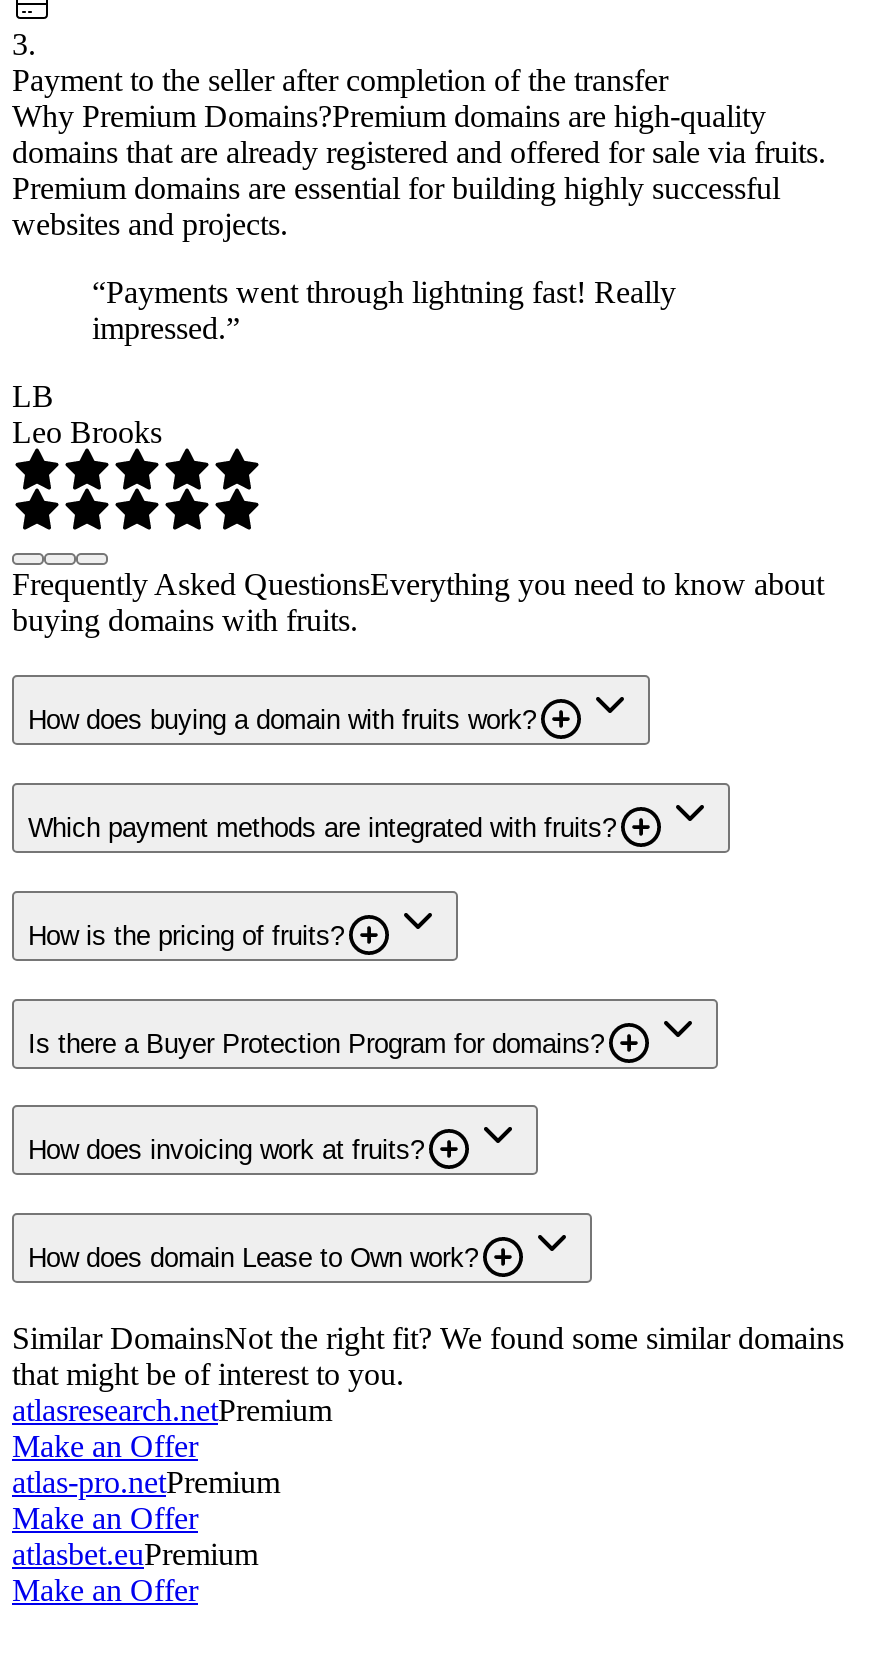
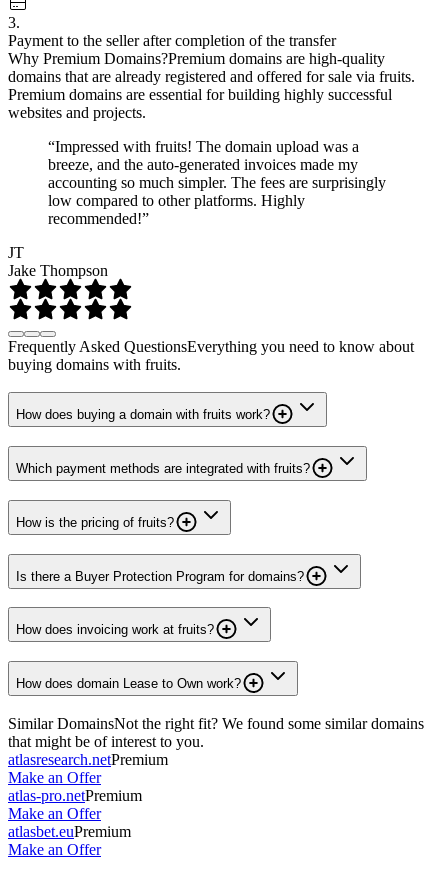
- “Payments went through lightning fast! Really
- impressed.”
+ “Impressed with fruits! The domain upload was a
+ breeze, and the auto-generated invoices made my
+ accounting so much simpler. The fees are surprisingly
+ low compared to other platforms. Highly
+ recommended!”

- LB
- Leo Brooks
+ JT
+ Jake Thompson
